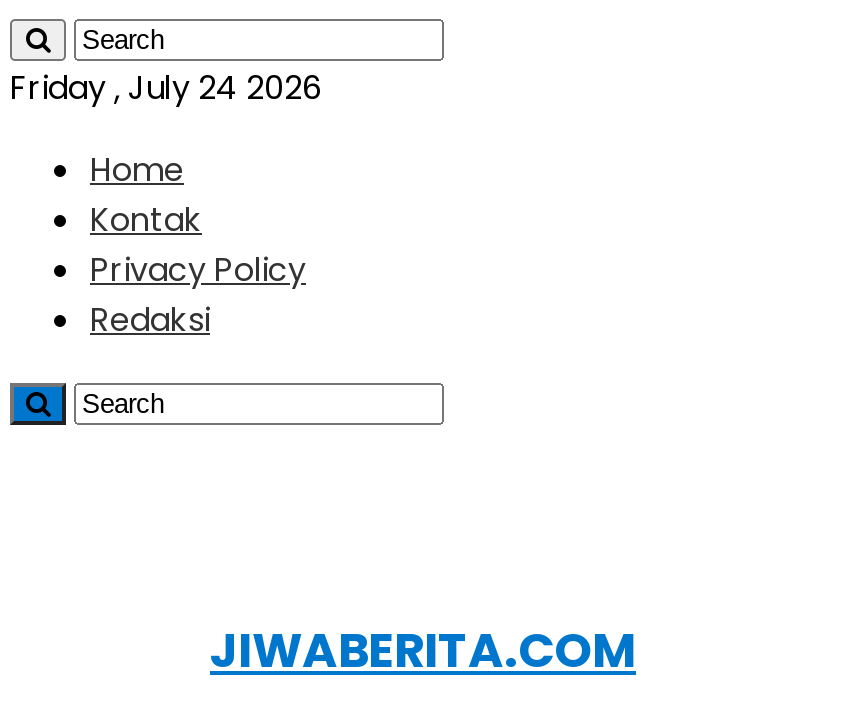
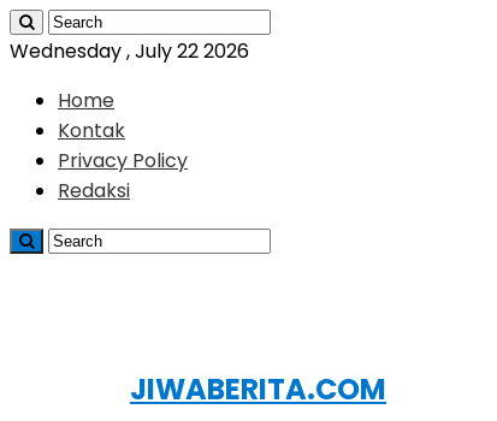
- Friday , July 24 2026
+ Wednesday , July 22 2026
